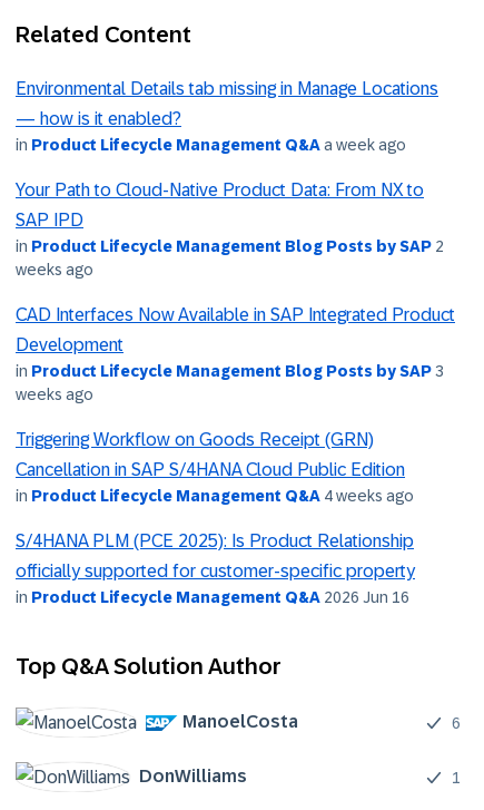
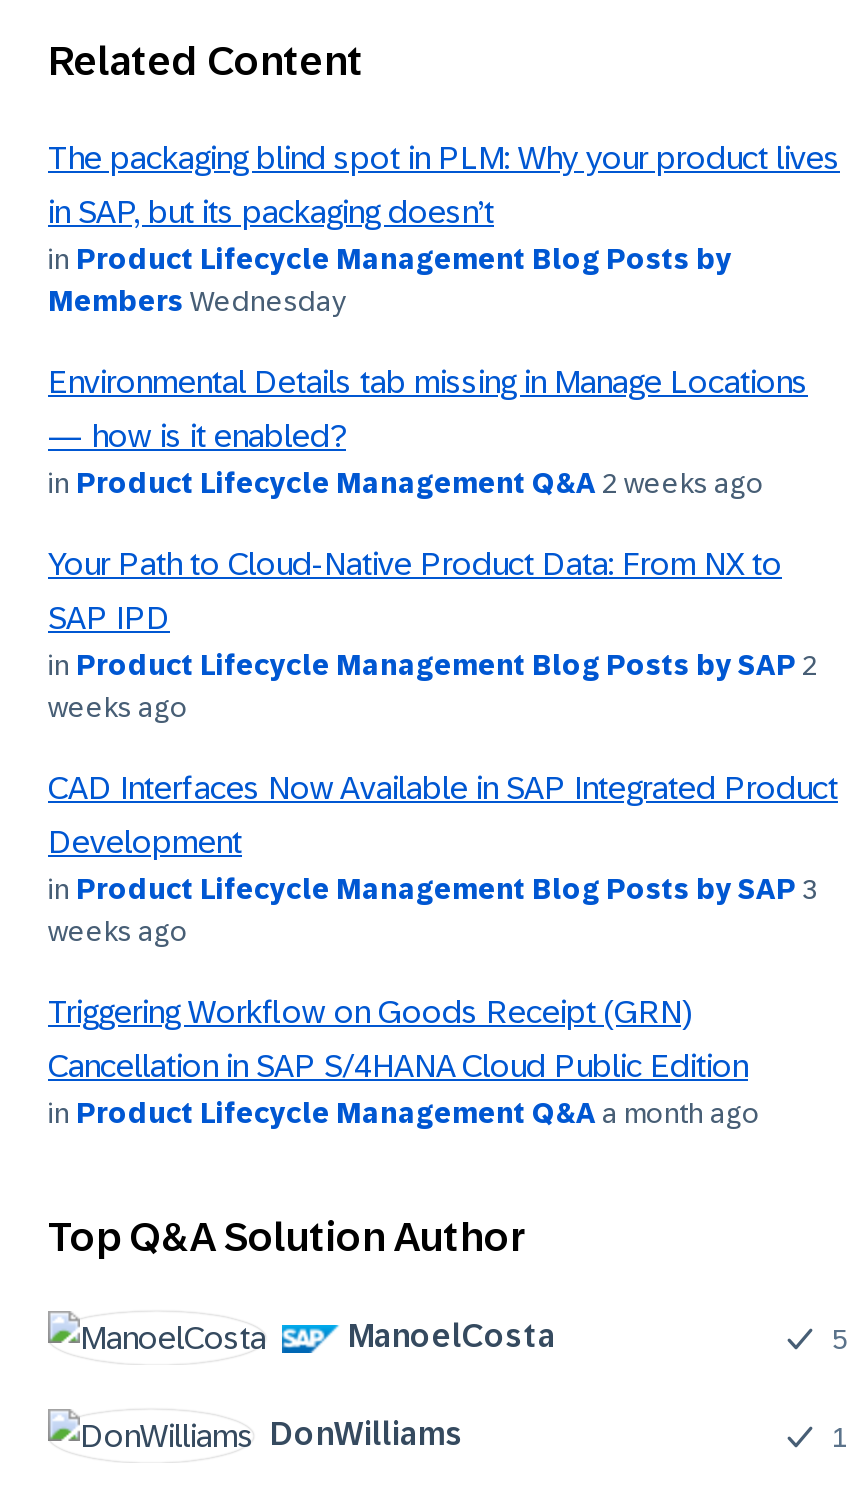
+ The packaging blind spot in PLM: Why your product lives
+ in SAP, but its packaging doesn’t
+ in Product Lifecycle Management Blog Posts by
+ Members Wednesday

moved down: Environmental Details tab missing in Manage Locations | — how is it enabled?

- in Product Lifecycle Management Q&A a week ago
+ in Product Lifecycle Management Q&A 2 weeks ago

moved down: Your Path to Cloud-Native Product Data: From NX to | SAP IPD | in Product Lifecycle Management Blog Posts by SAP 2 | ... | Triggering Workflow on Goods Receipt (GRN) | Cancellation in SAP S/4HANA Cloud Public Edition

- in Product Lifecycle Management Q&A 4 weeks ago
- S/4HANA PLM (PCE 2025): Is Product Relationship
- officially supported for customer-specific property
- in Product Lifecycle Management Q&A 2026 Jun 16
+ in Product Lifecycle Management Q&A a month ago

- 6
+ 5
